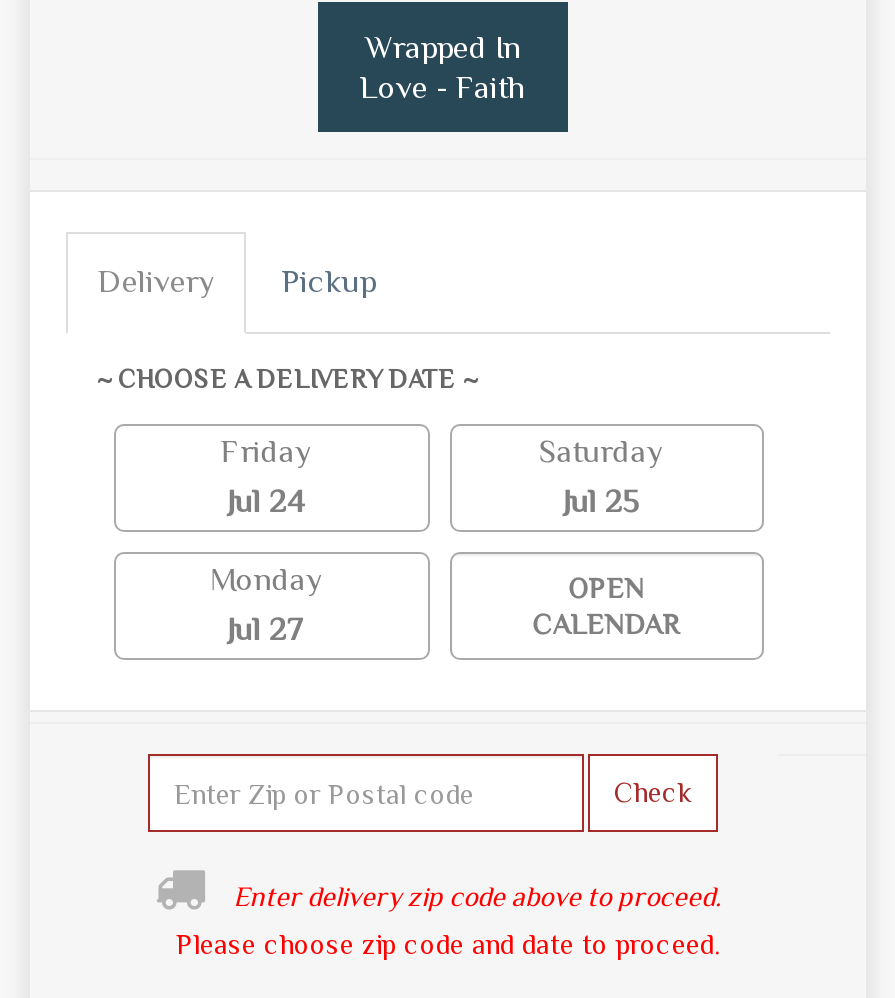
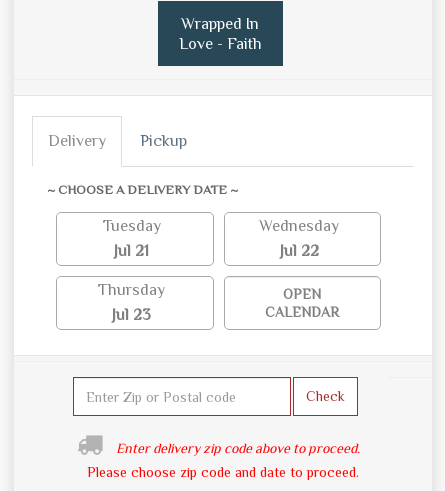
- Friday
- Jul 24
+ Tuesday
+ Jul 21

- Saturday
- Jul 25
+ Wednesday
+ Jul 22

- Monday
- Jul 27
+ Thursday
+ Jul 23
